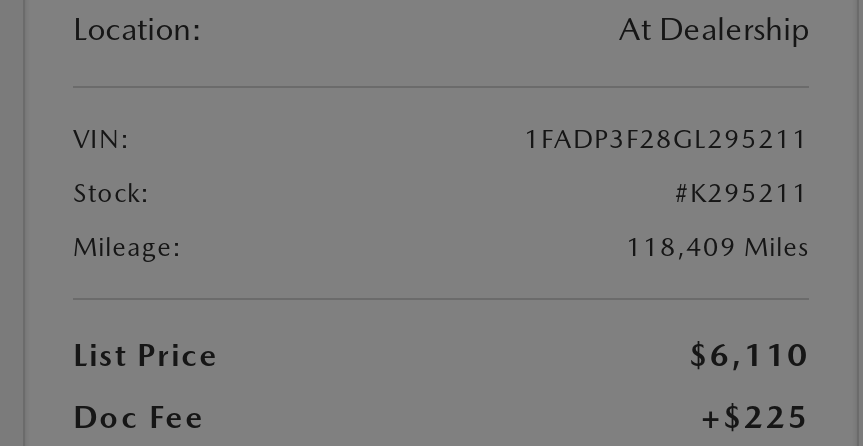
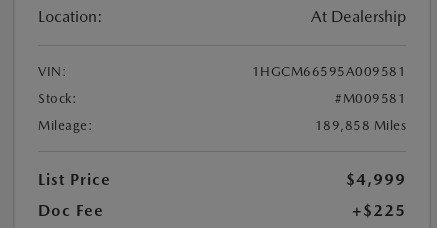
- 1FADP3F28GL295211
+ 1HGCM66595A009581

- #K295211
+ #M009581

- 118,409 Miles
+ 189,858 Miles

- $6,110
+ $4,999
